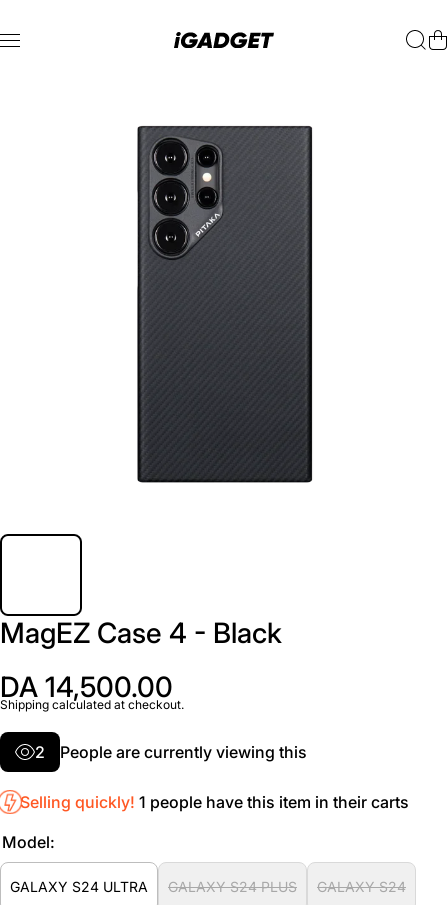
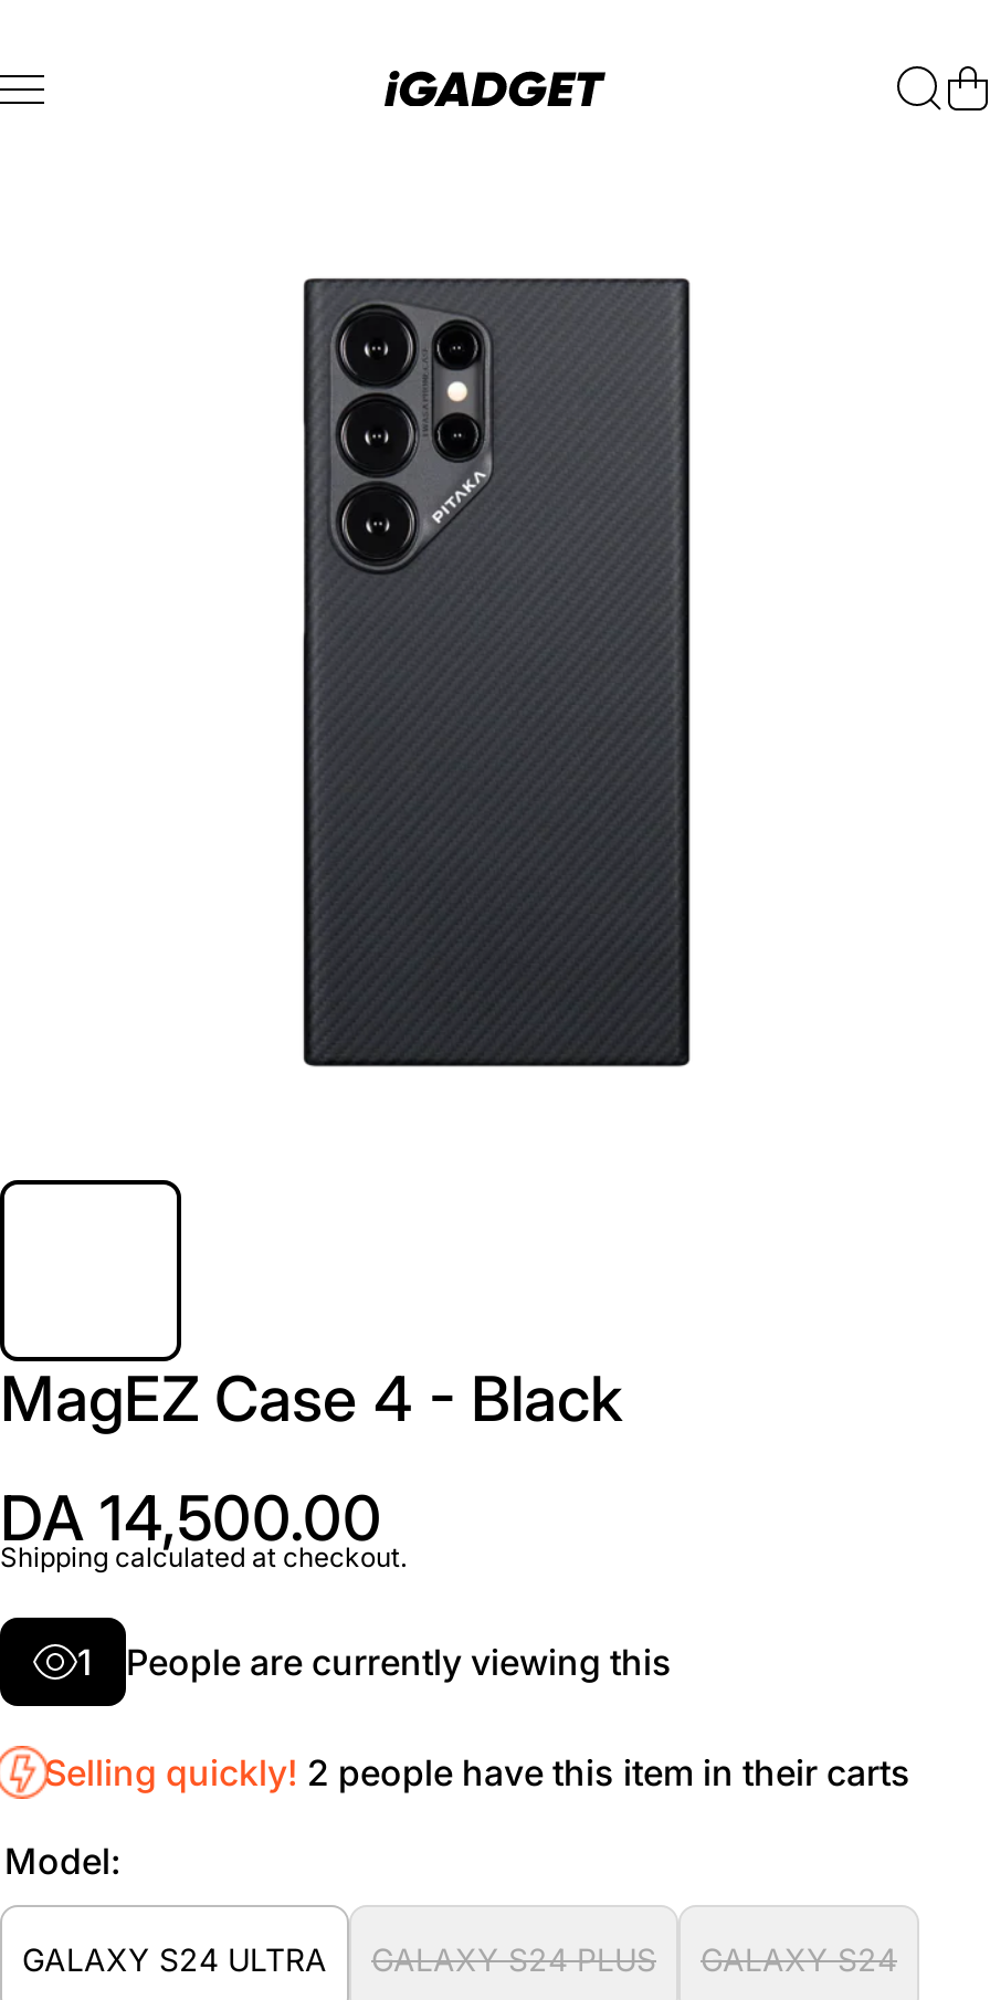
- 2 People are currently viewing this
+ 1 People are currently viewing this

- Selling quickly! 1 people have this item in their carts
+ Selling quickly! 2 people have this item in their carts
